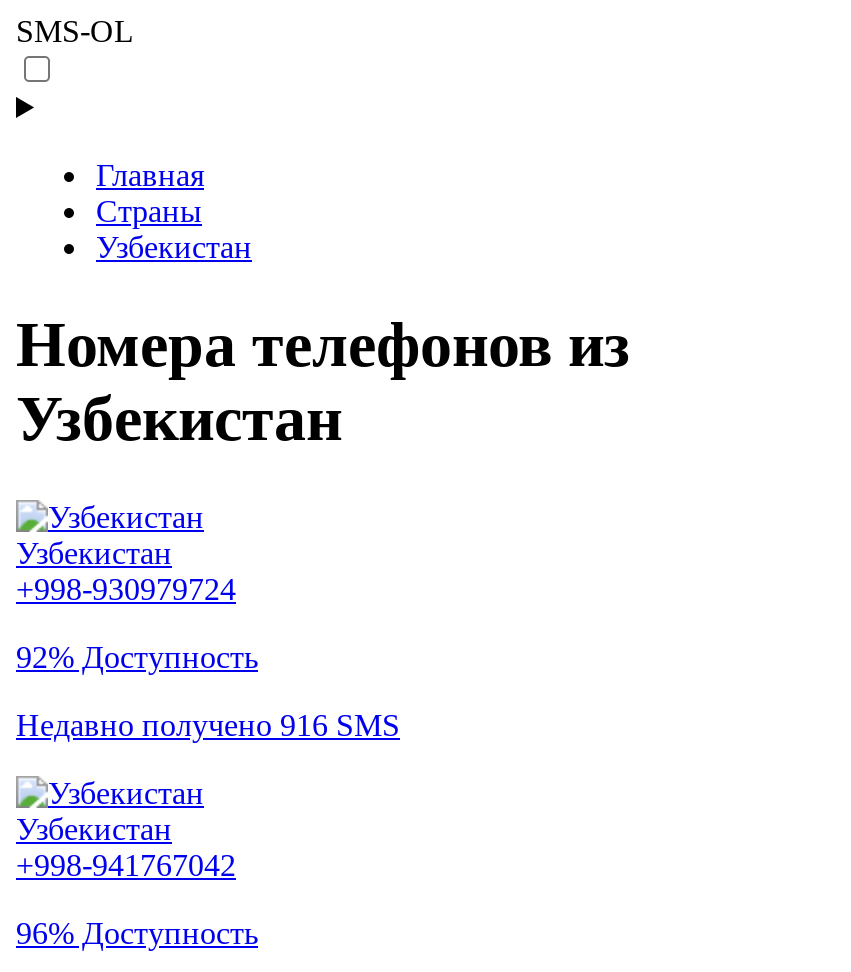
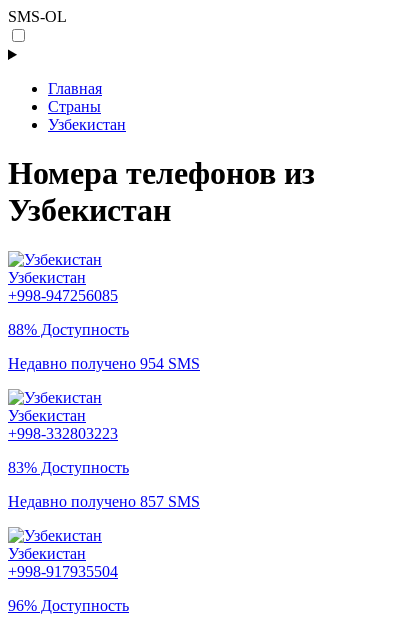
- +998-930979724
+ +998-947256085

- 92% Доступность
+ 88% Доступность

- Недавно получено 916 SMS
+ Недавно получено 954 SMS

- +998-941767042
+ +998-332803223
+ 83% Доступность
+ Недавно получено 857 SMS
+ Узбекистан
+ +998-917935504
